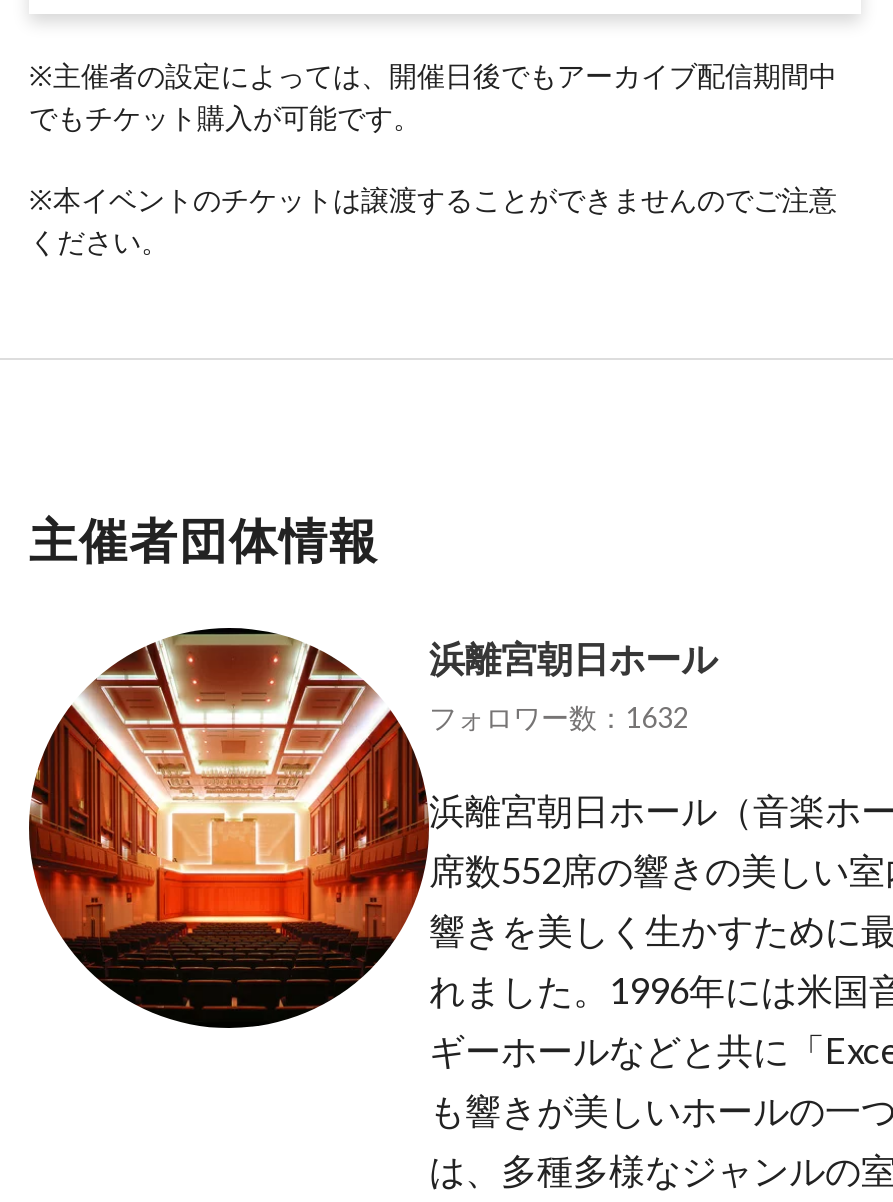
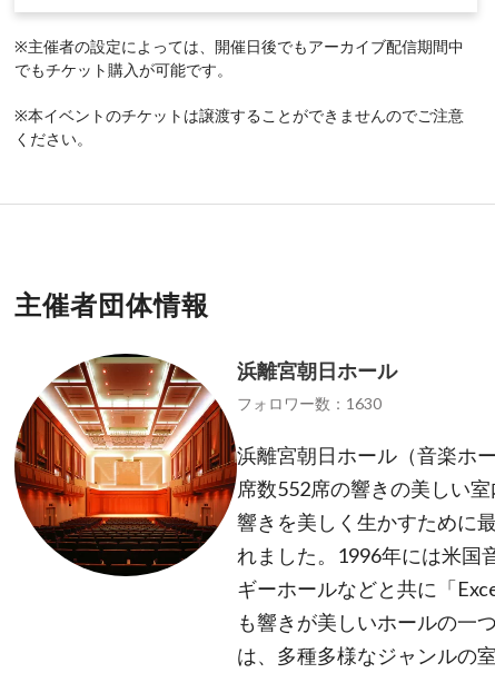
- フォロワー数：1632
+ フォロワー数：1630
